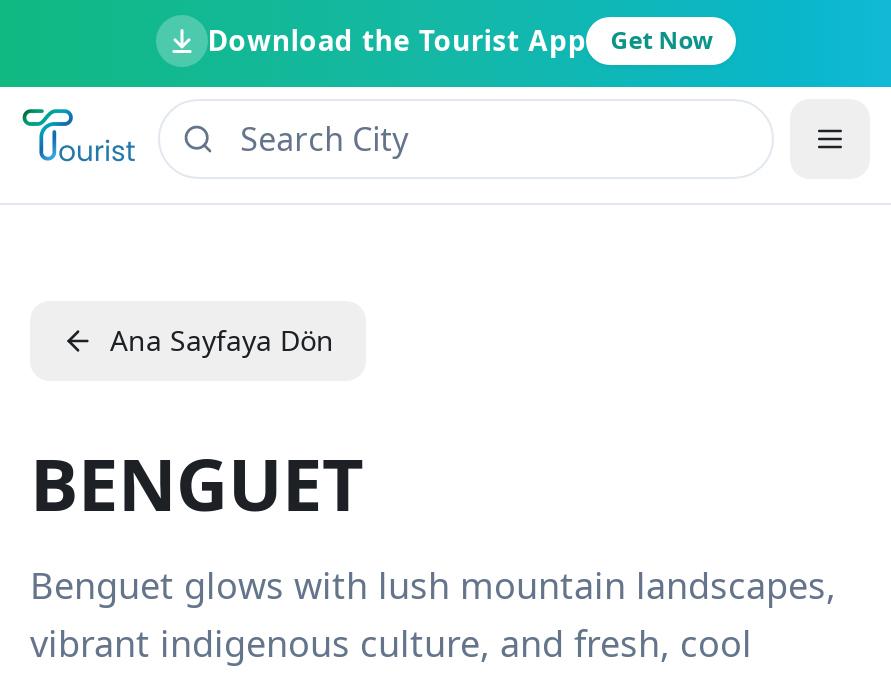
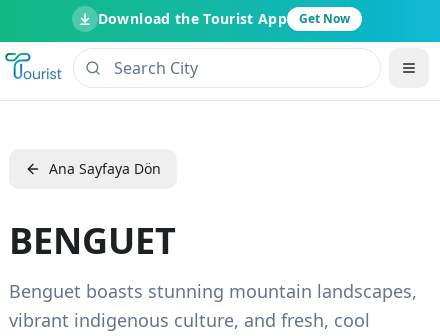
- Benguet glows with lush mountain landscapes,
+ Benguet boasts stunning mountain landscapes,
